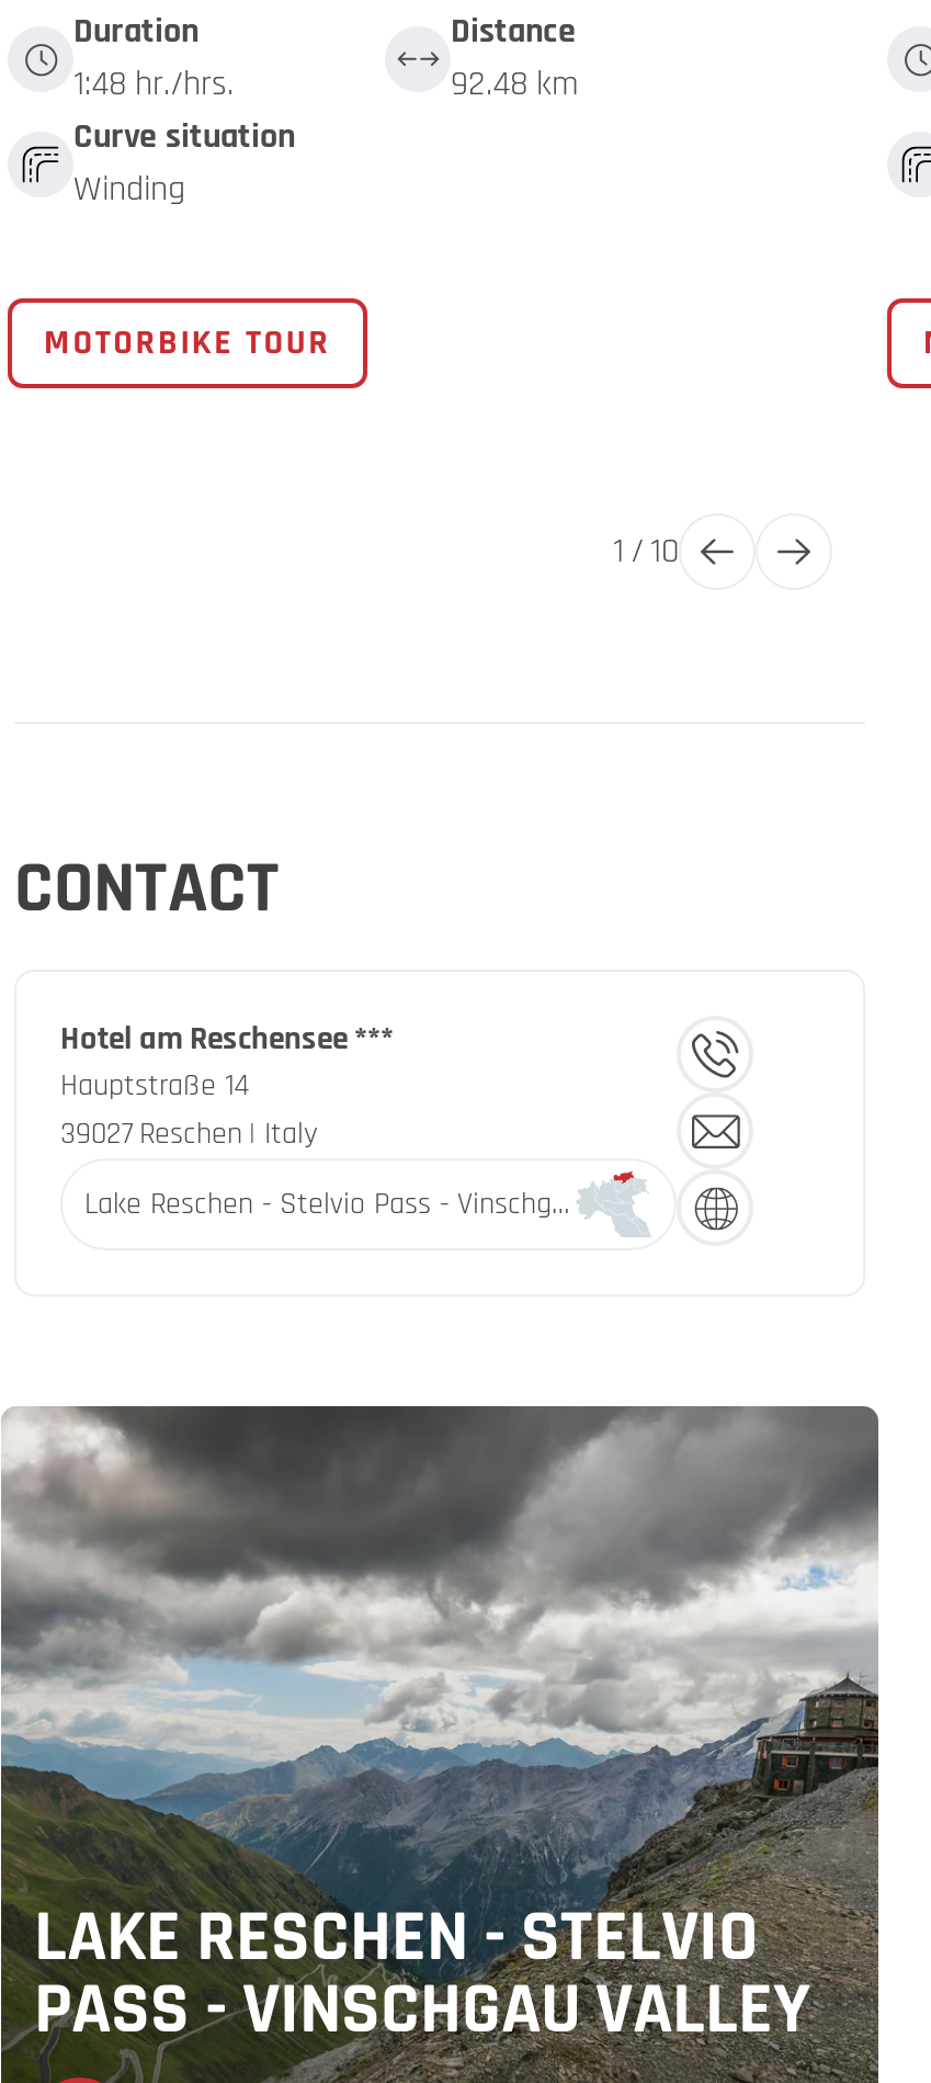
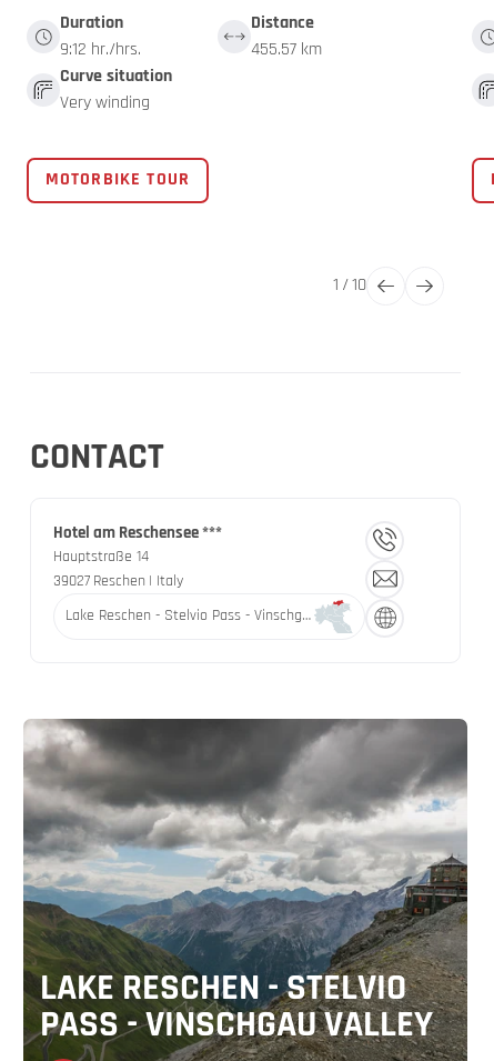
- 1:48 hr./hrs.
+ 9:12 hr./hrs.

- 92.48 km
+ 455.57 km

- Winding
+ Very winding
